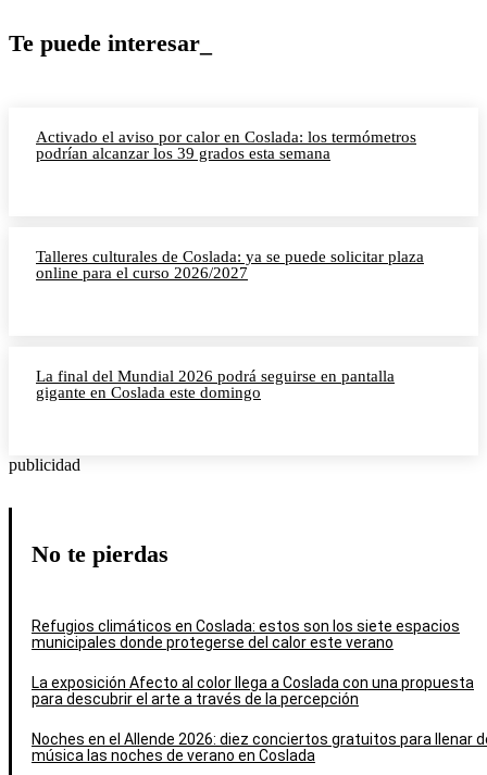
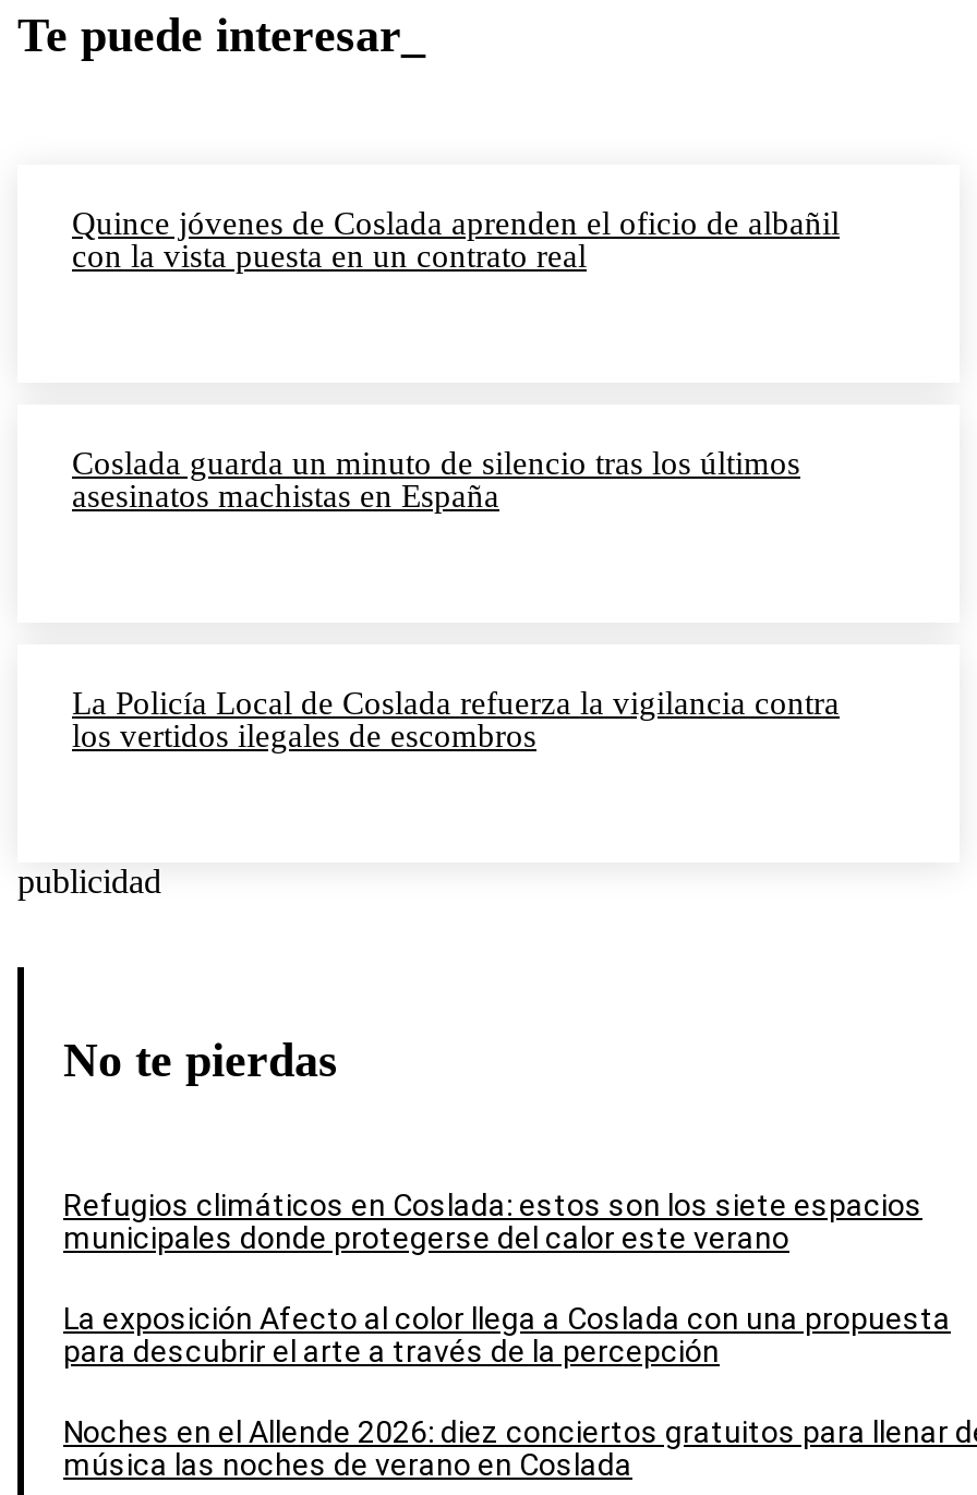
- Activado el aviso por calor en Coslada: los termómetros
- podrían alcanzar los 39 grados esta semana
+ Quince jóvenes de Coslada aprenden el oficio de albañil
+ con la vista puesta en un contrato real

- Talleres culturales de Coslada: ya se puede solicitar plaza
- online para el curso 2026/2027
+ Coslada guarda un minuto de silencio tras los últimos
+ asesinatos machistas en España

- La final del Mundial 2026 podrá seguirse en pantalla
- gigante en Coslada este domingo
+ La Policía Local de Coslada refuerza la vigilancia contra
+ los vertidos ilegales de escombros
